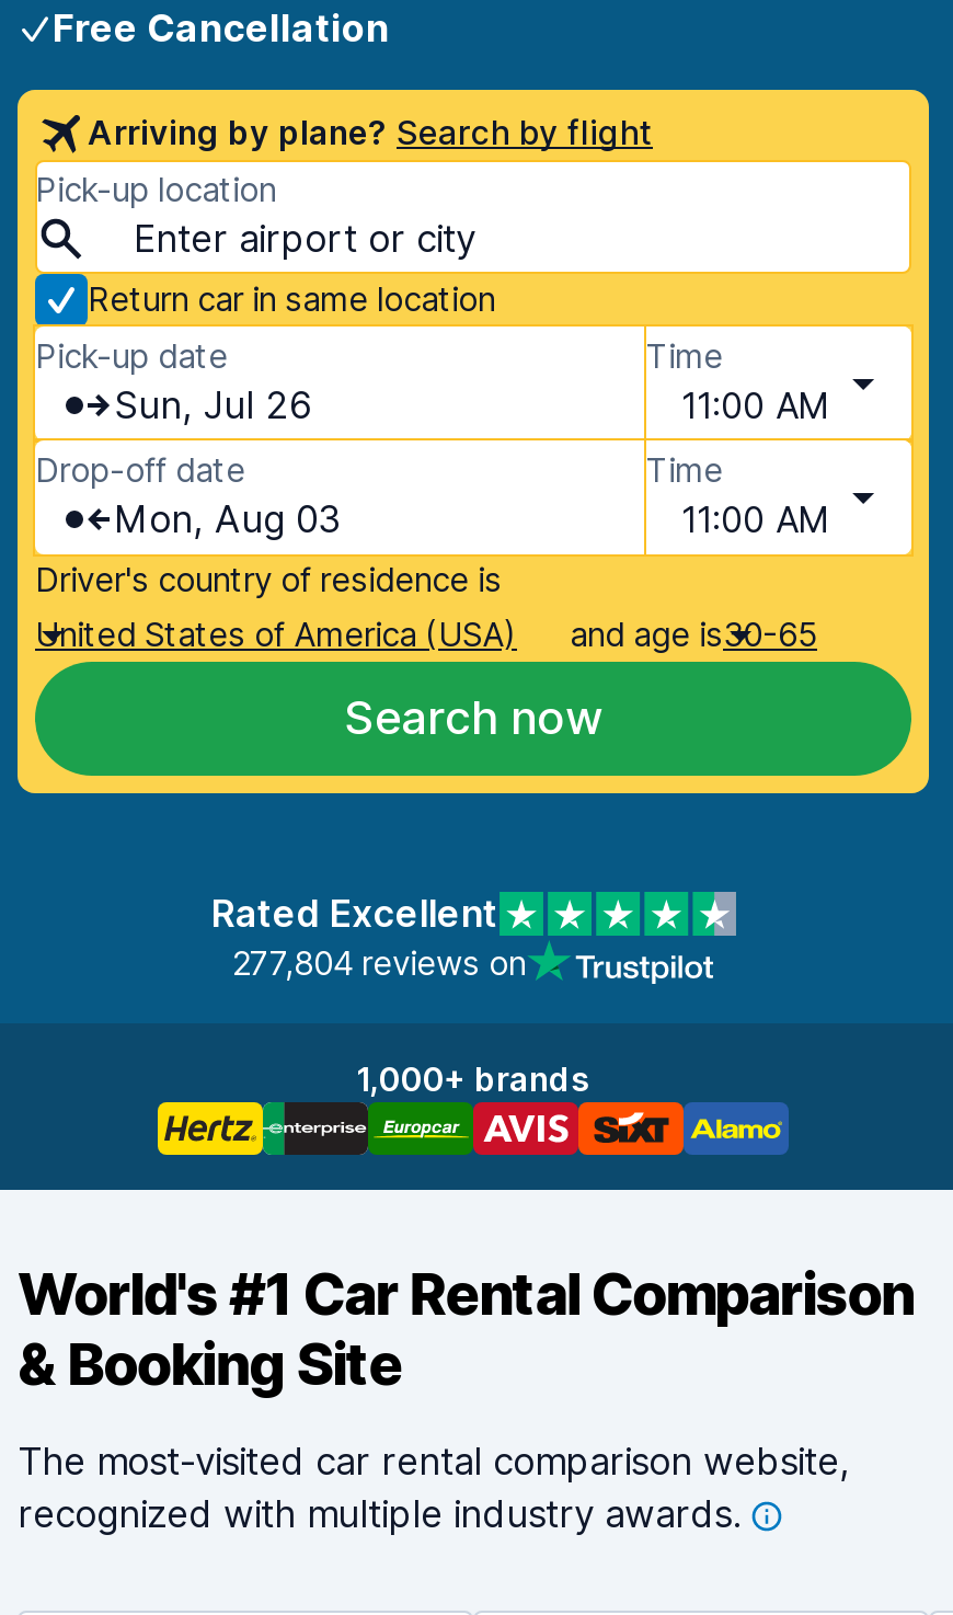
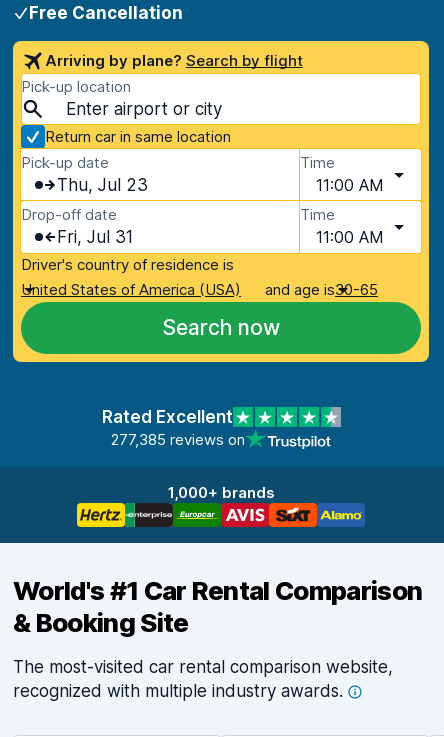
- Sun, Jul 26
+ Thu, Jul 23

- Mon, Aug 03
+ Fri, Jul 31

- 277,804 reviews on
+ 277,385 reviews on
